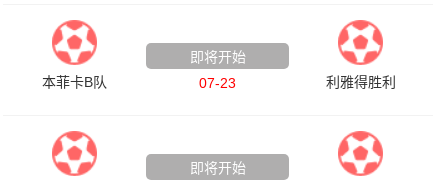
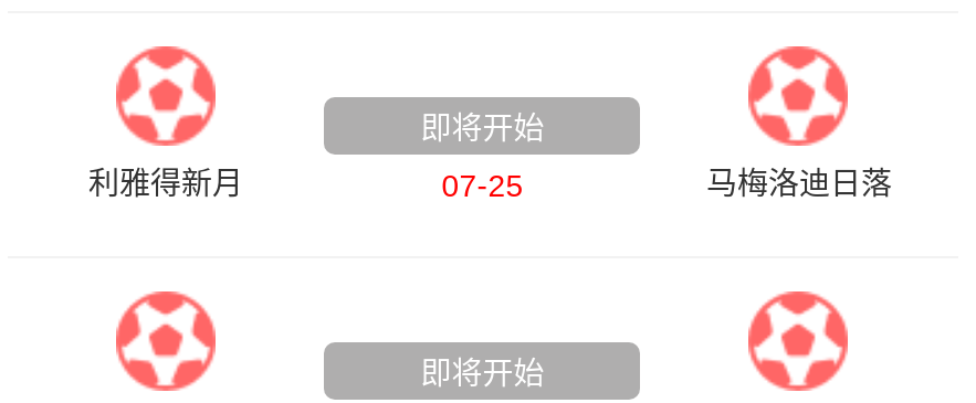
- 本菲卡B队
+ 利雅得新月

- 07-23
- 利雅得胜利
+ 07-25
+ 马梅洛迪日落
